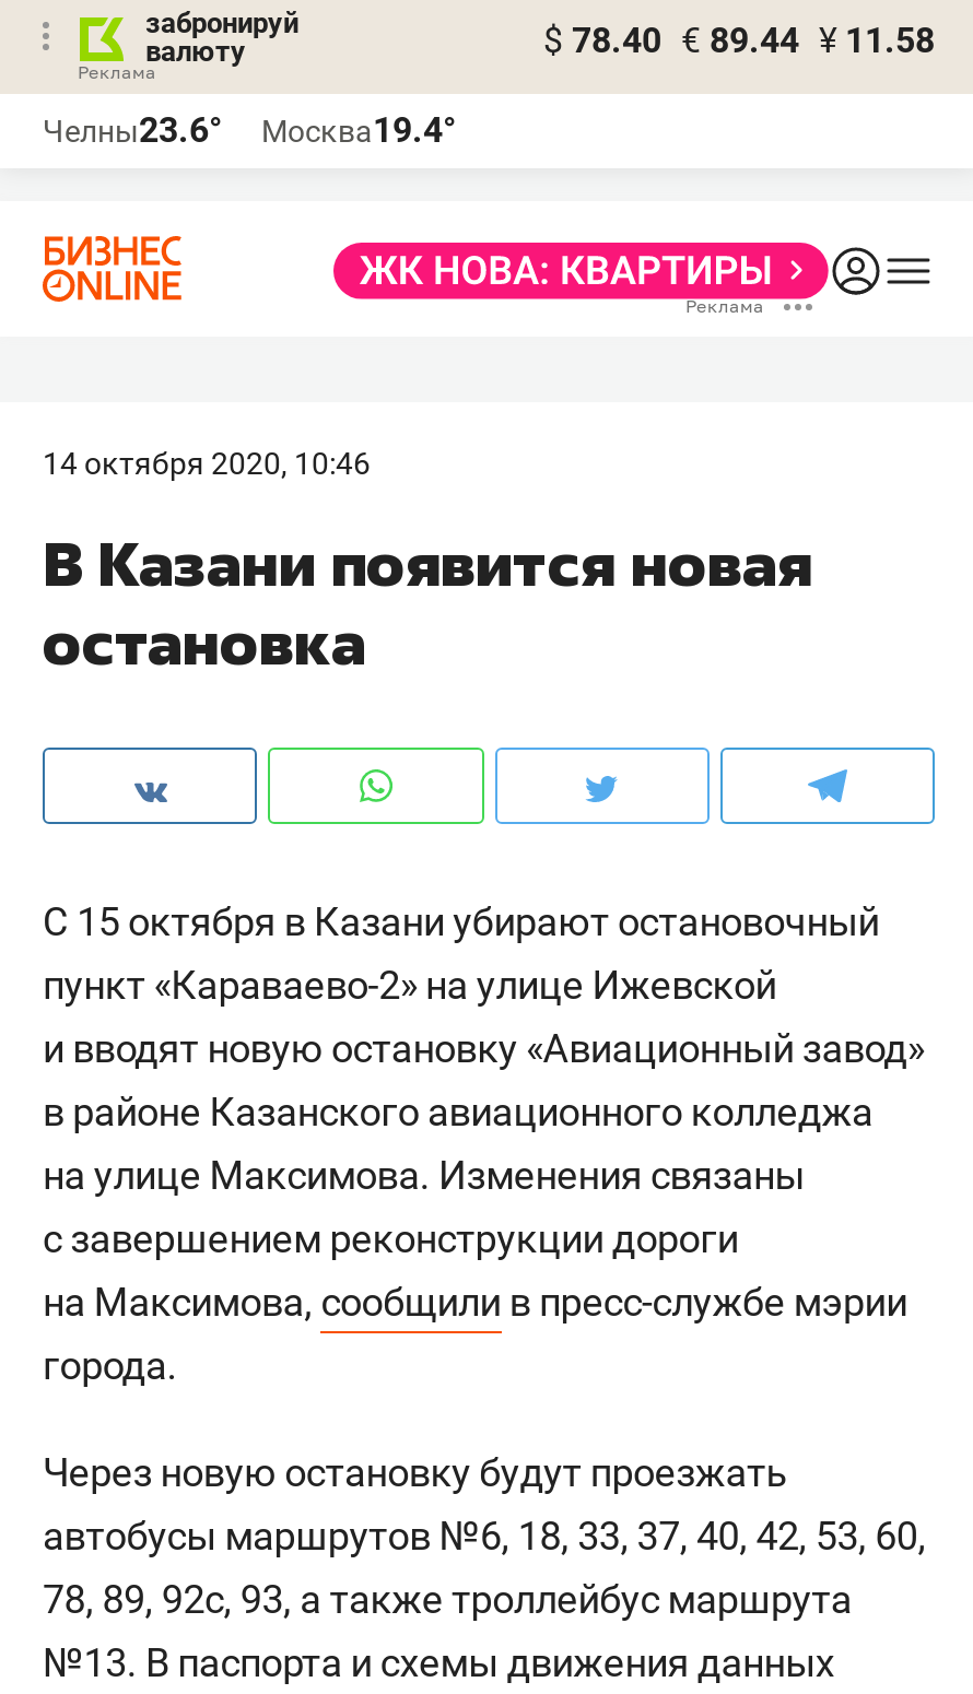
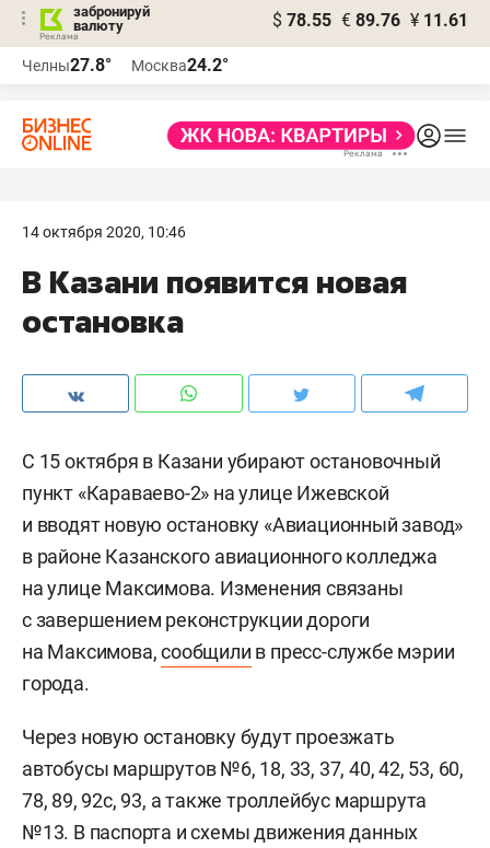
- $ 78.40 € 89.44 ¥ 11.58
+ $ 78.55 € 89.76 ¥ 11.61

- Челны23.6°
+ Челны27.8°

- Москва19.4°
+ Москва24.2°
